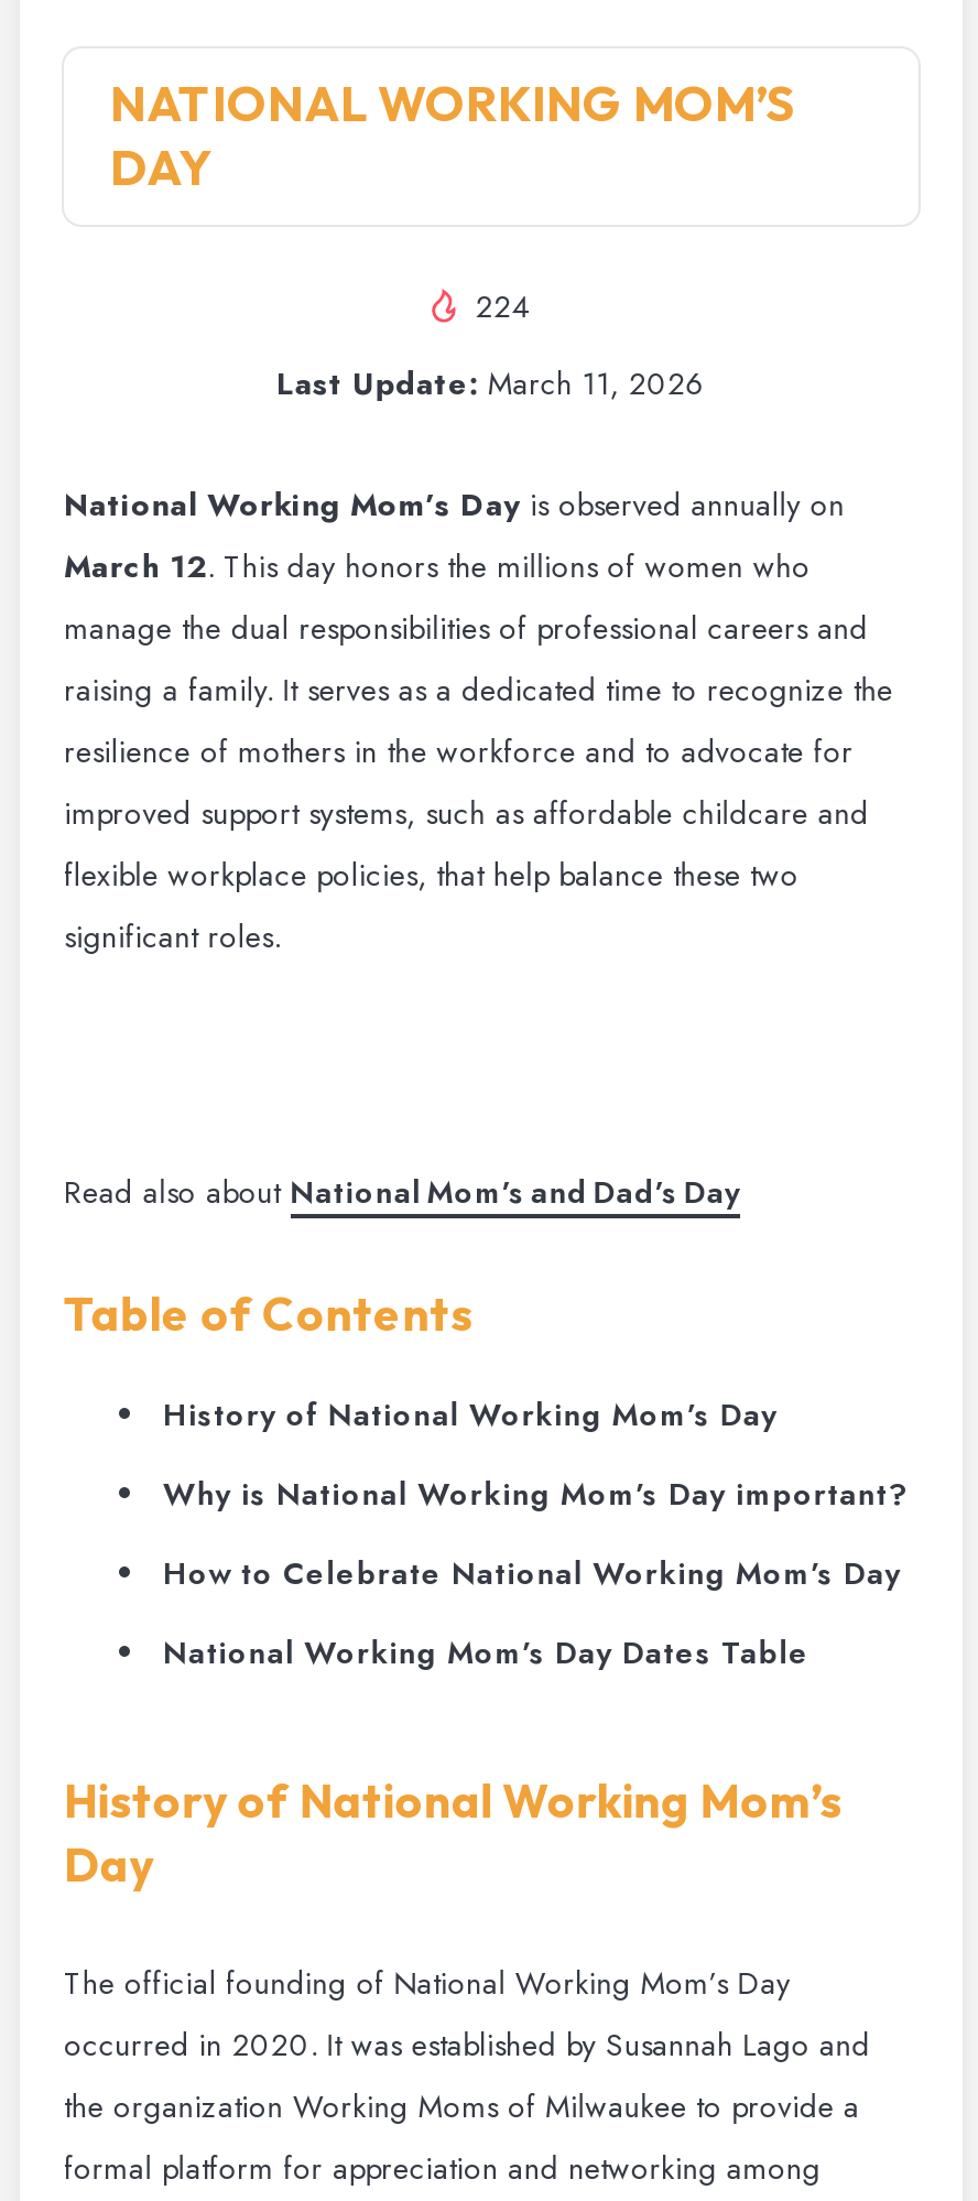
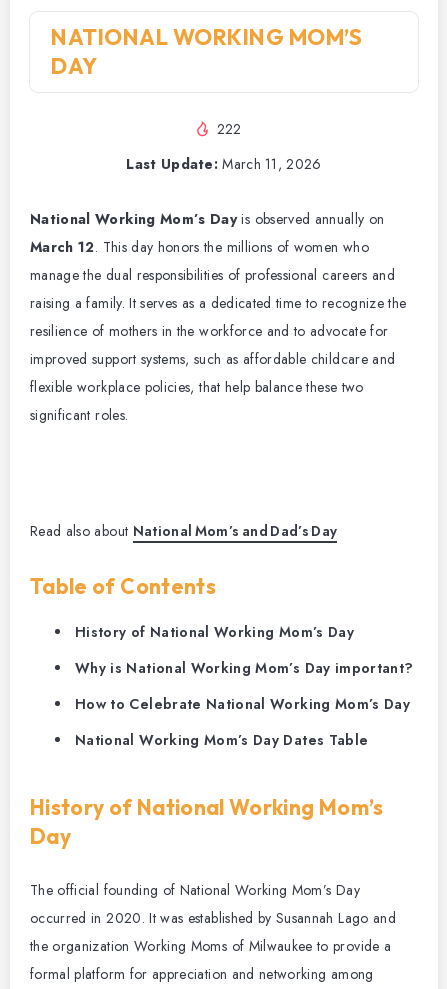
- 224
+ 222
